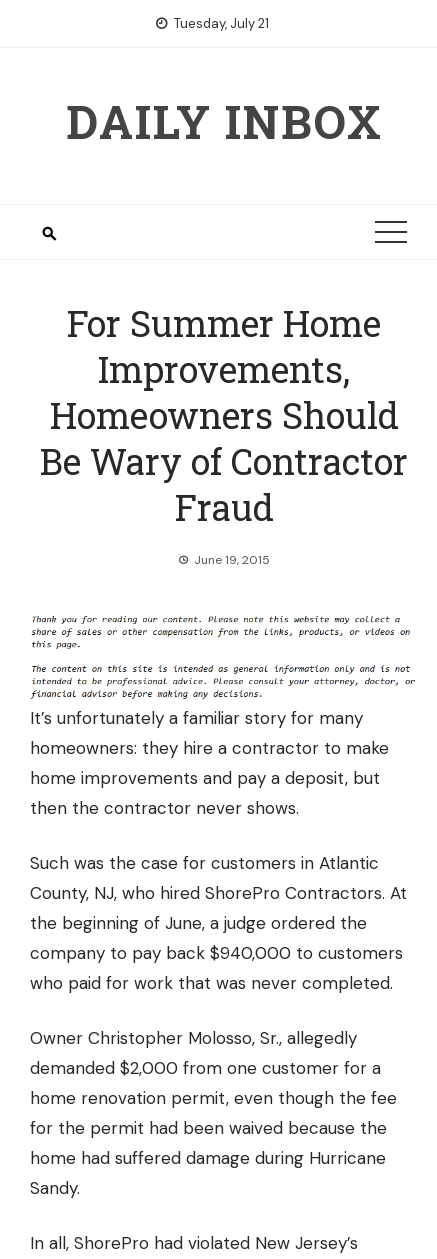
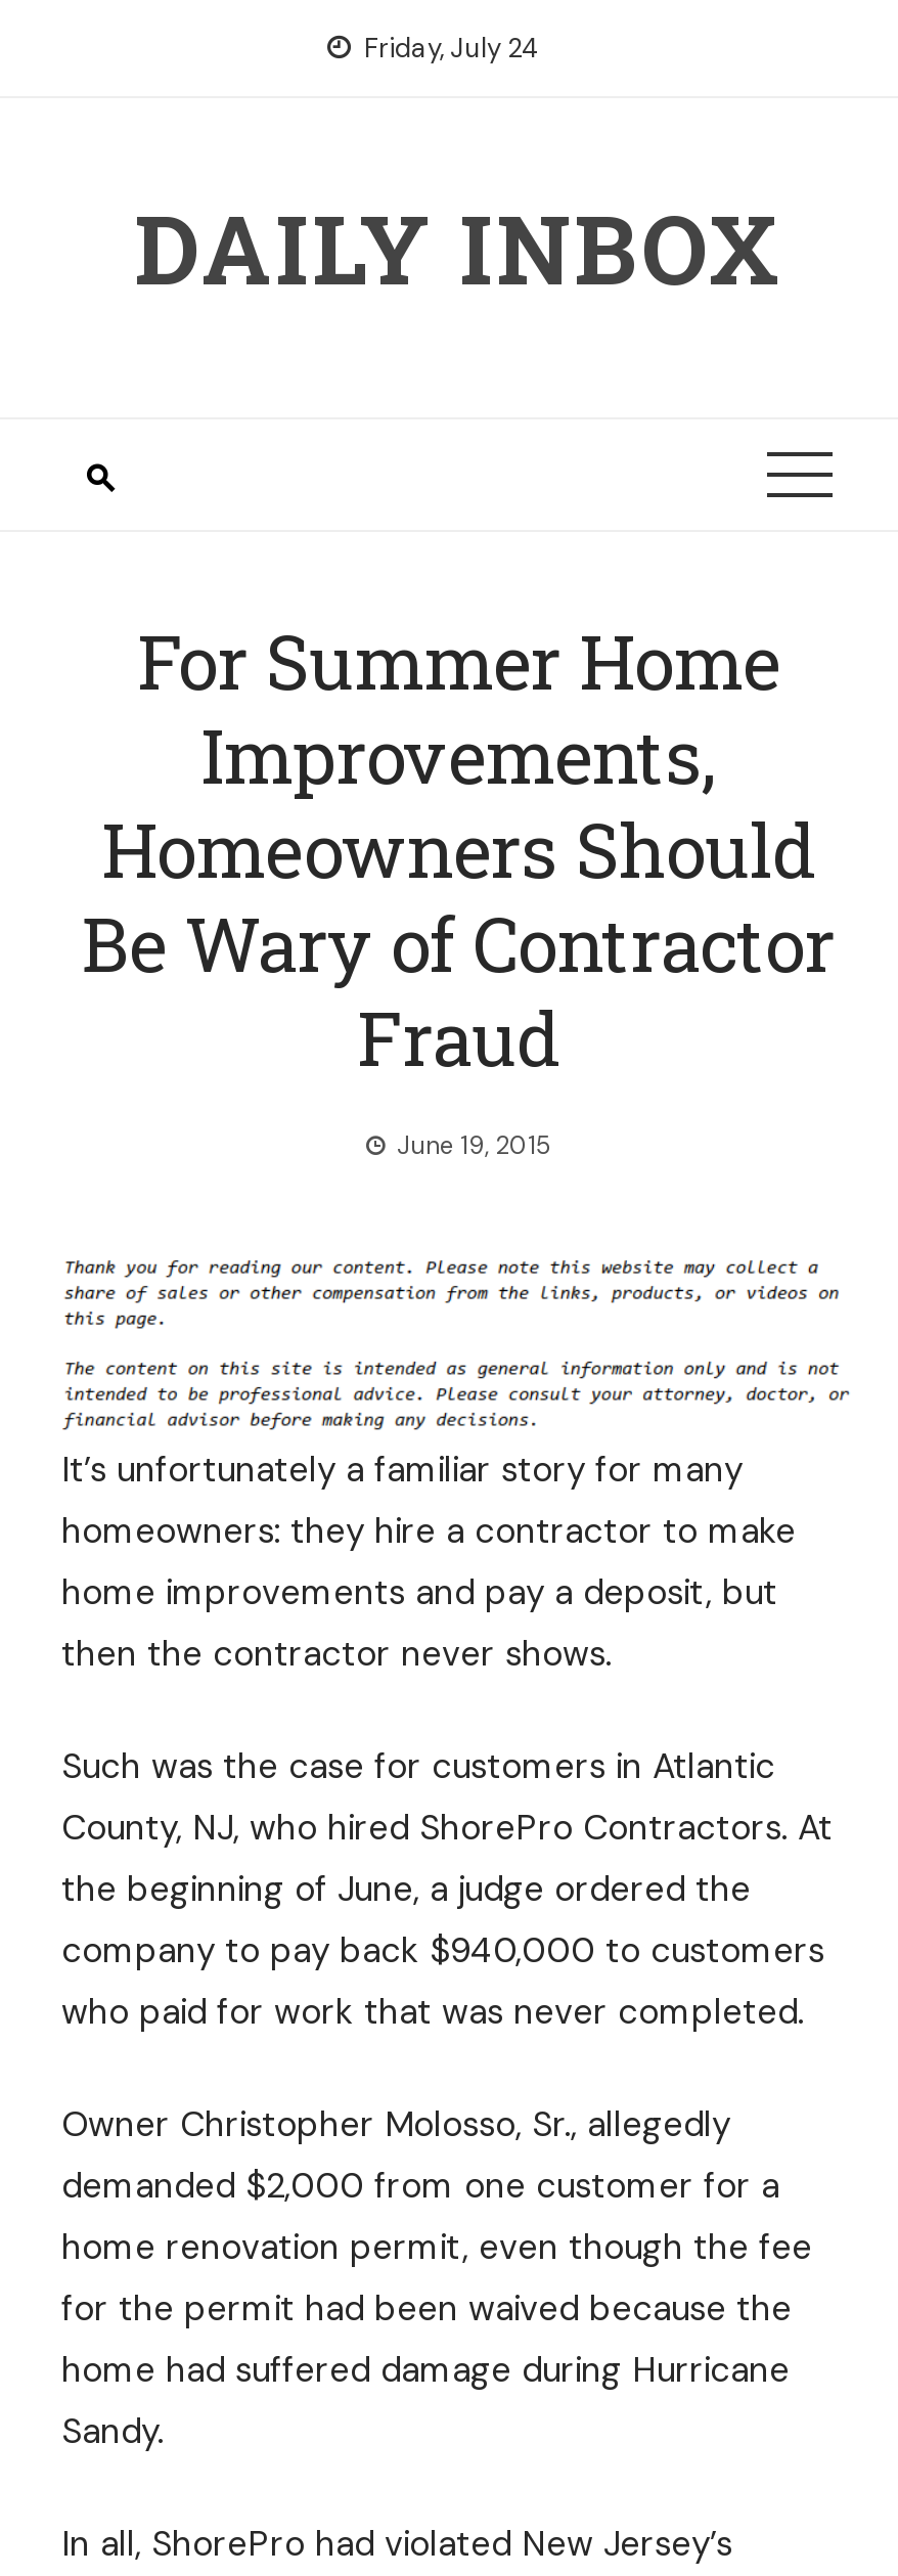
- Tuesday, July 21
+ Friday, July 24
